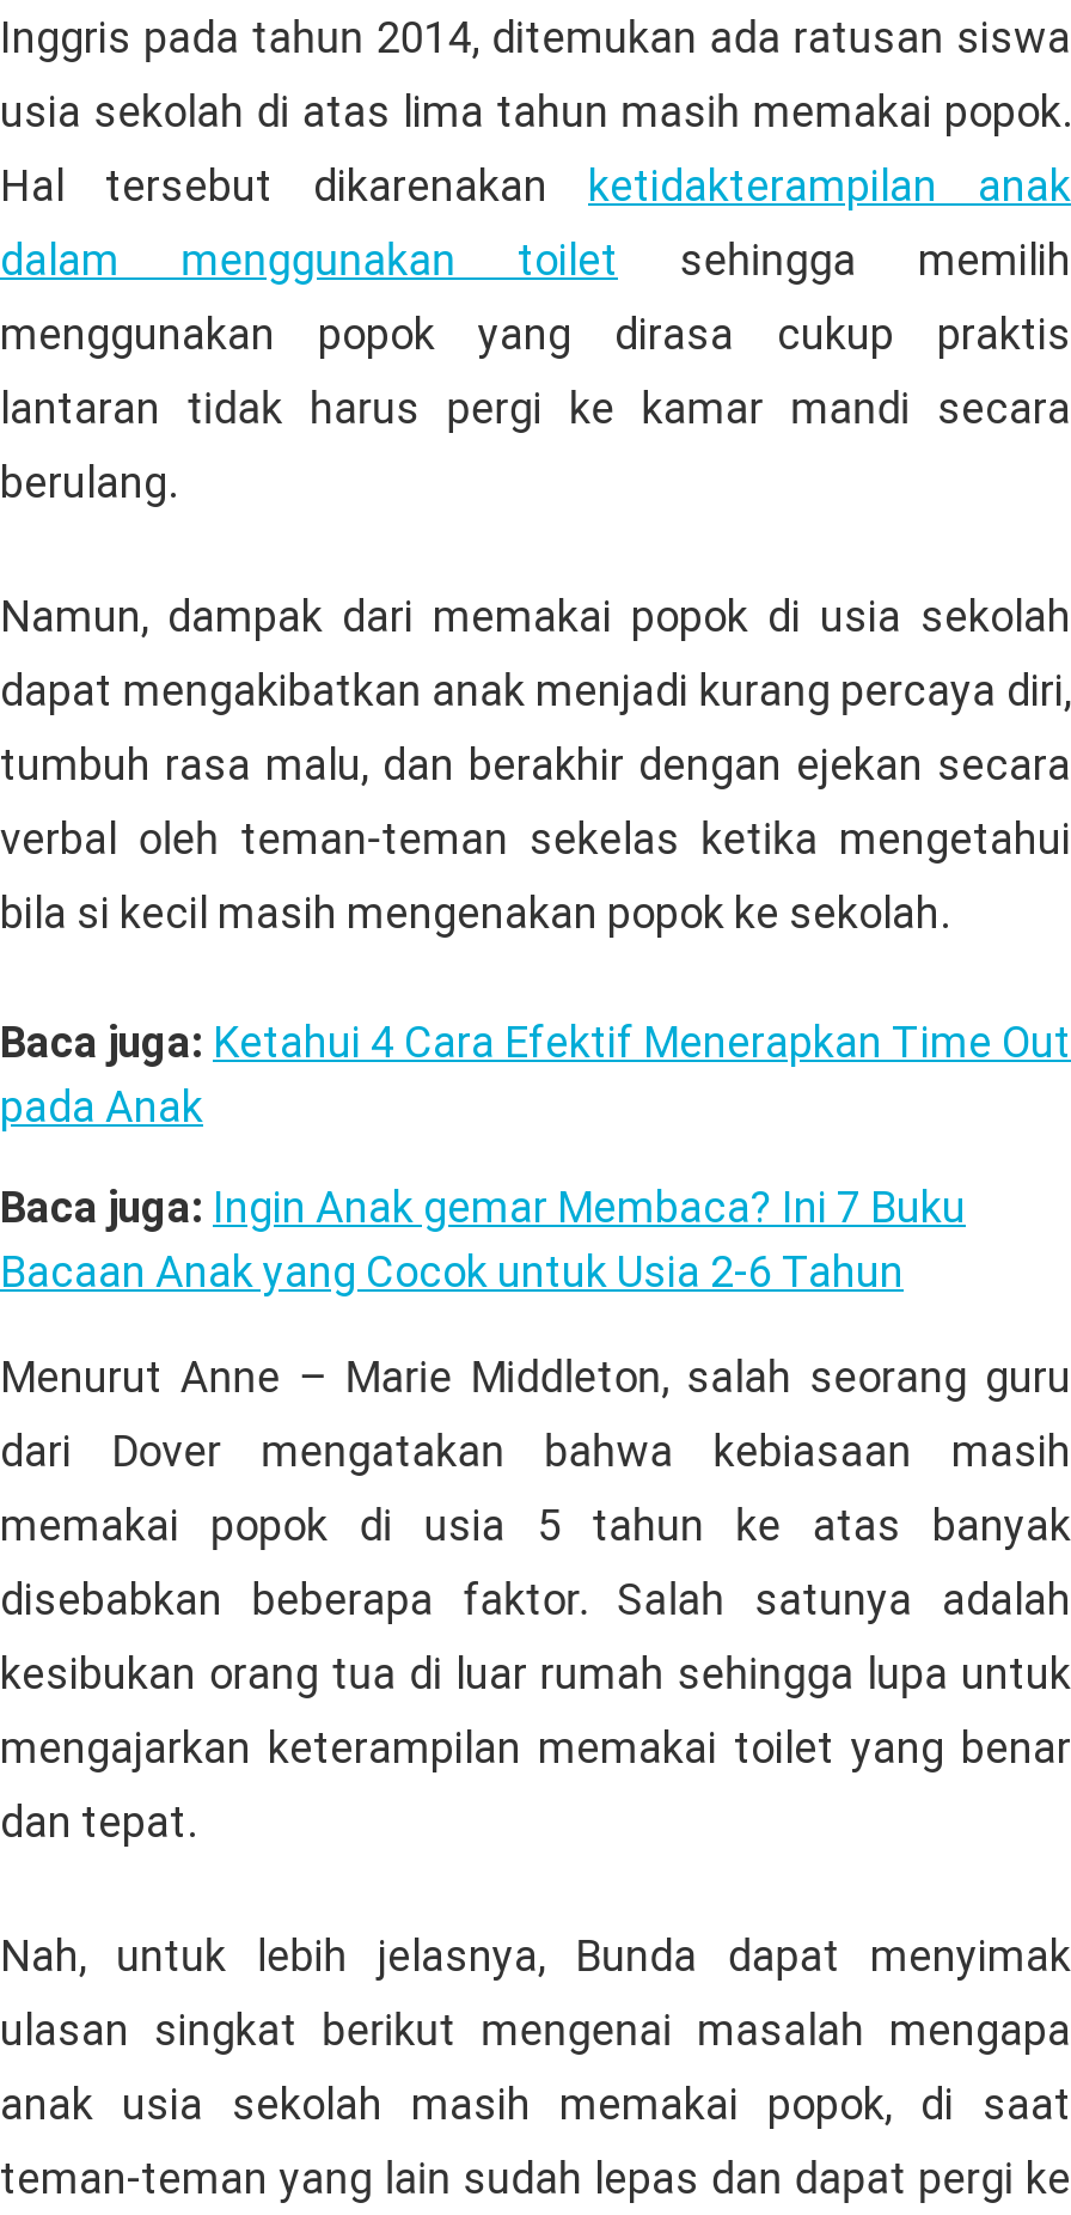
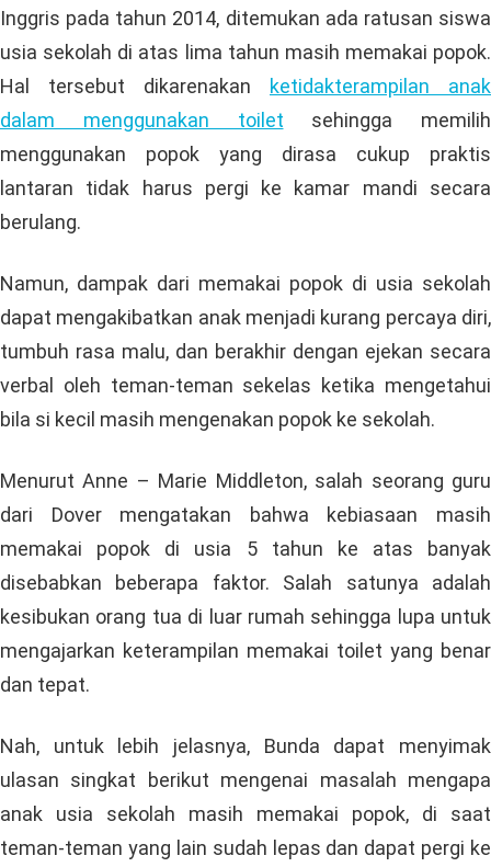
- Baca juga: Ketahui 4 Cara Efektif Menerapkan Time Out
- pada Anak
- Baca juga: Ingin Anak gemar Membaca? Ini 7 Buku
- Bacaan Anak yang Cocok untuk Usia 2-6 Tahun
